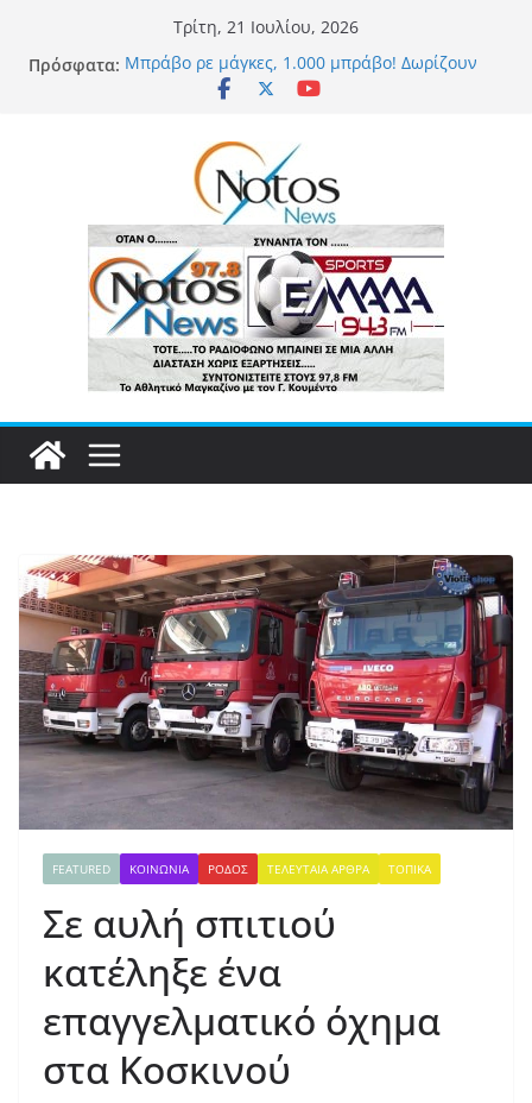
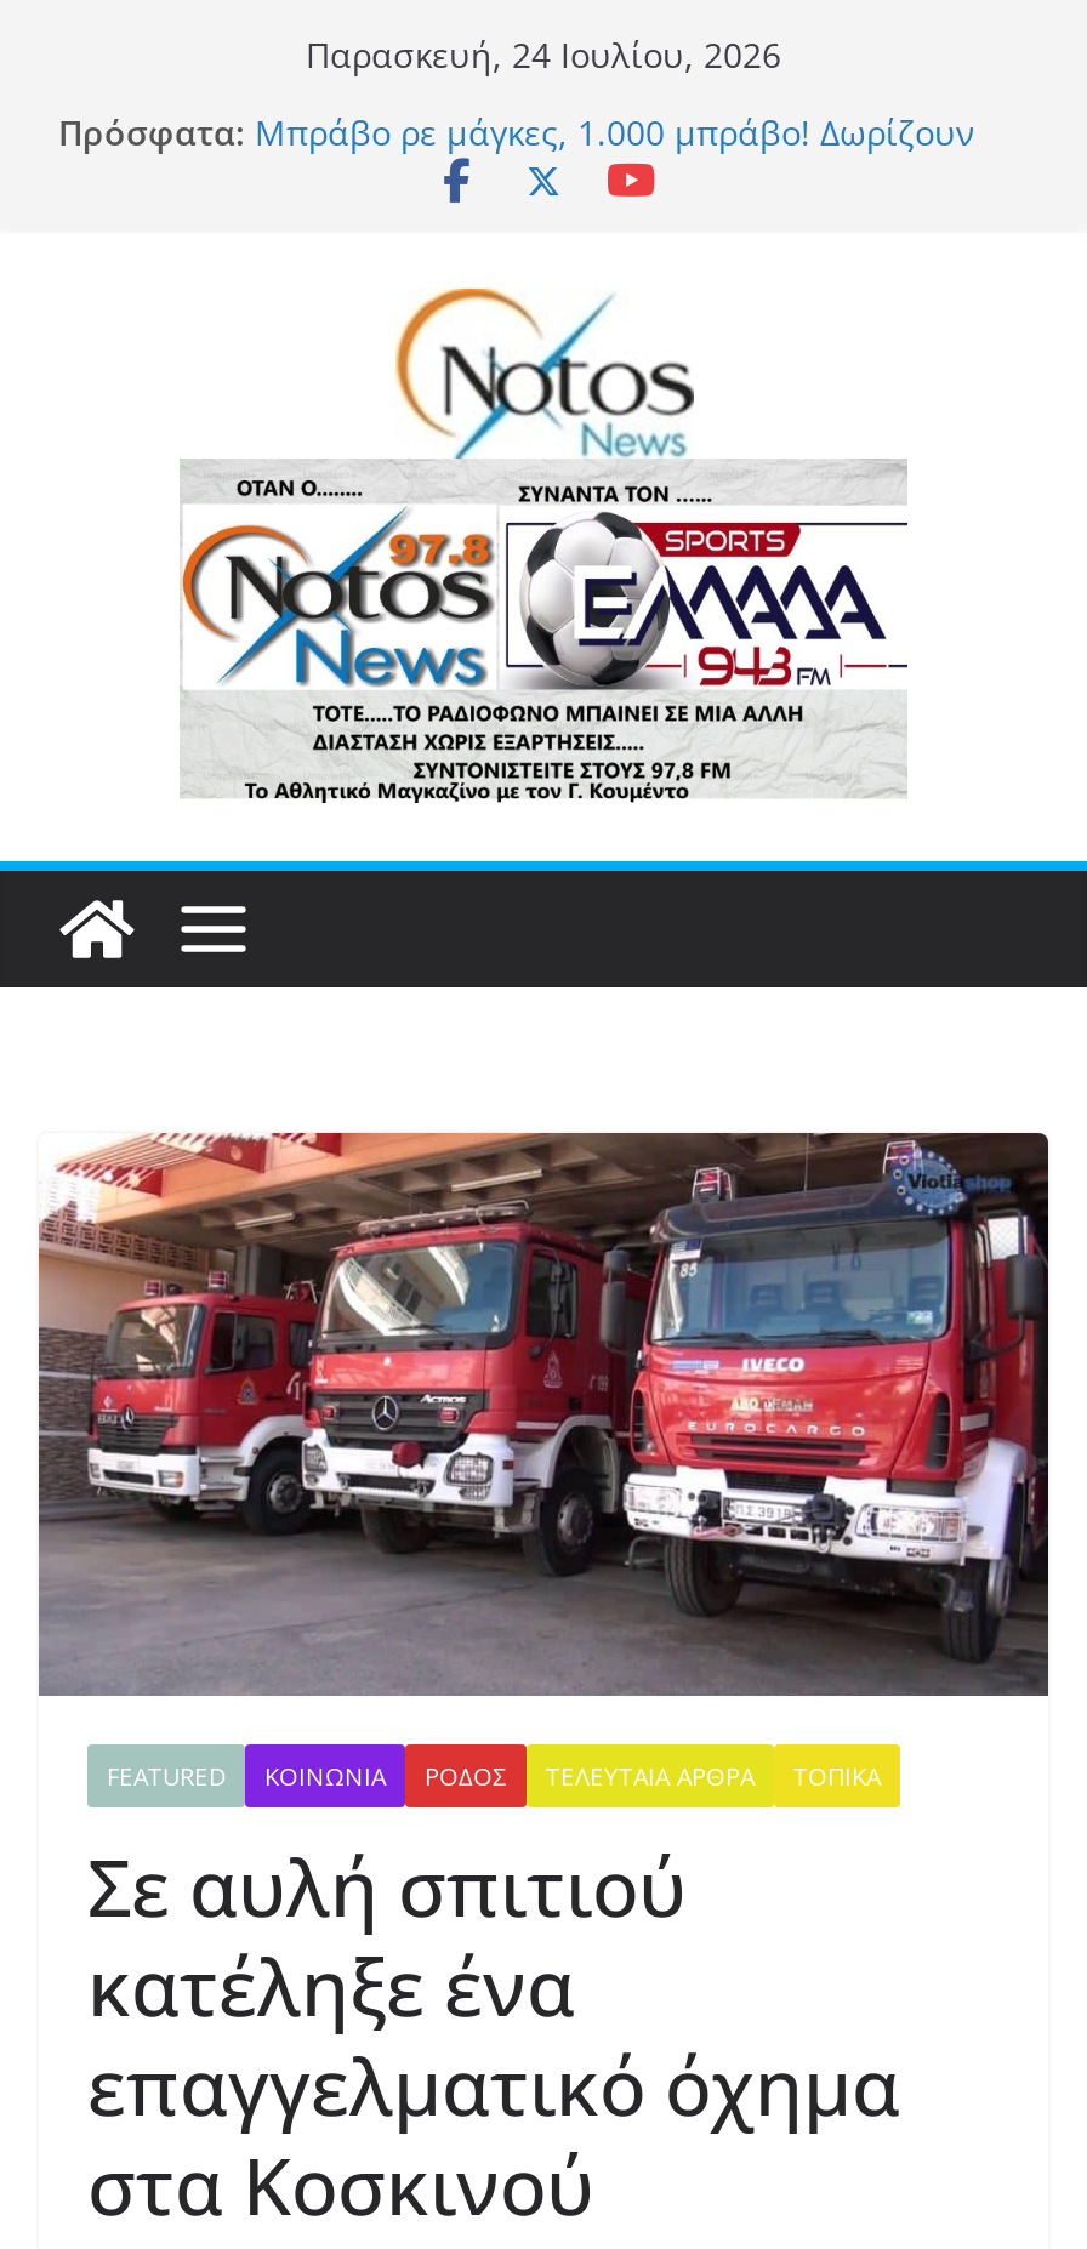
- Τρίτη, 21 Ιουλίου, 2026
+ Παρασκευή, 24 Ιουλίου, 2026
